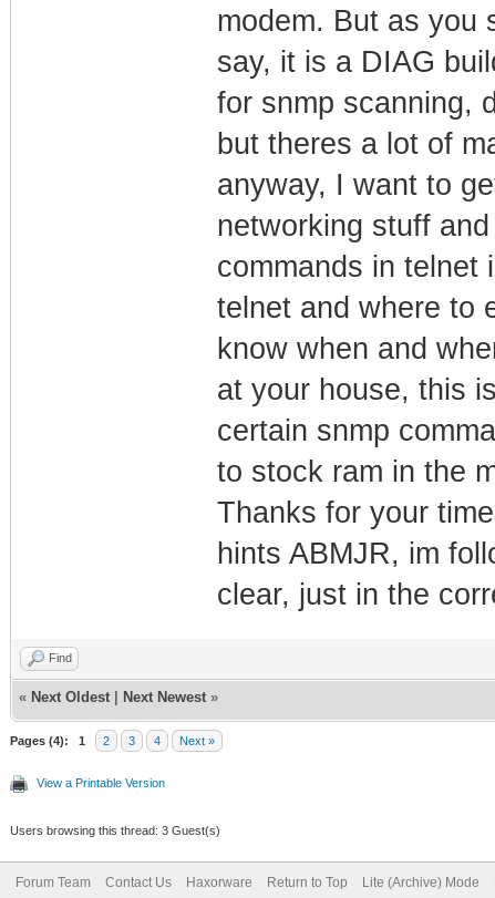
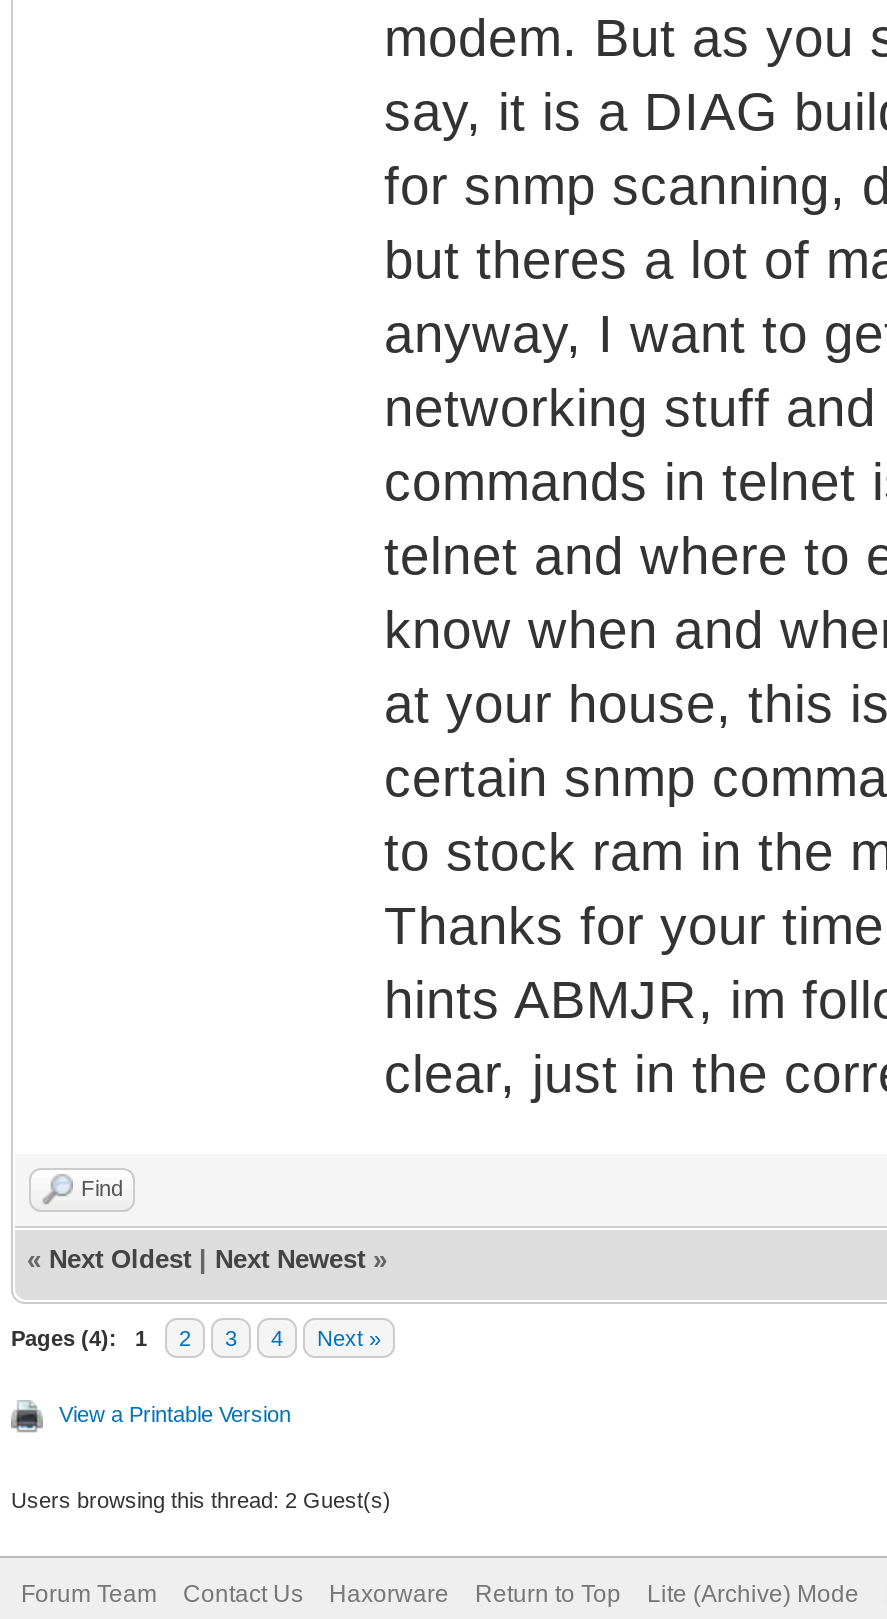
- Users browsing this thread: 3 Guest(s)
+ Users browsing this thread: 2 Guest(s)
